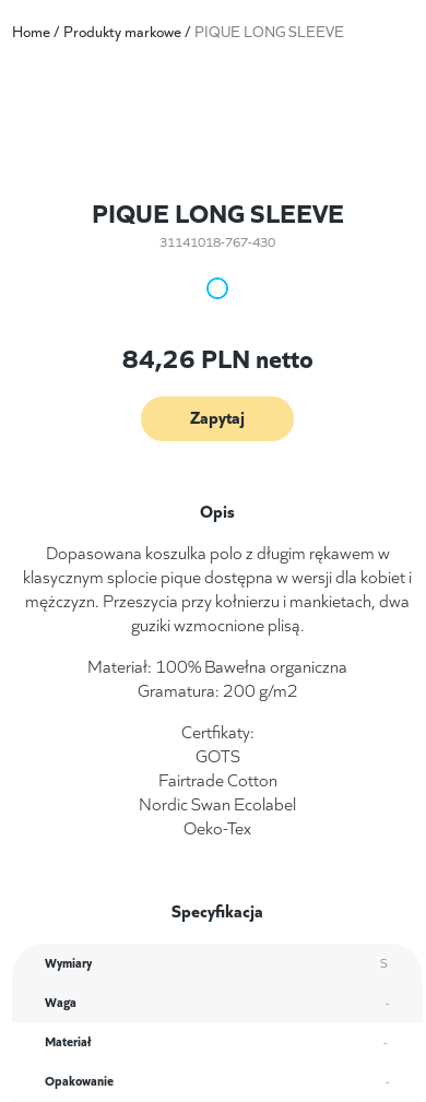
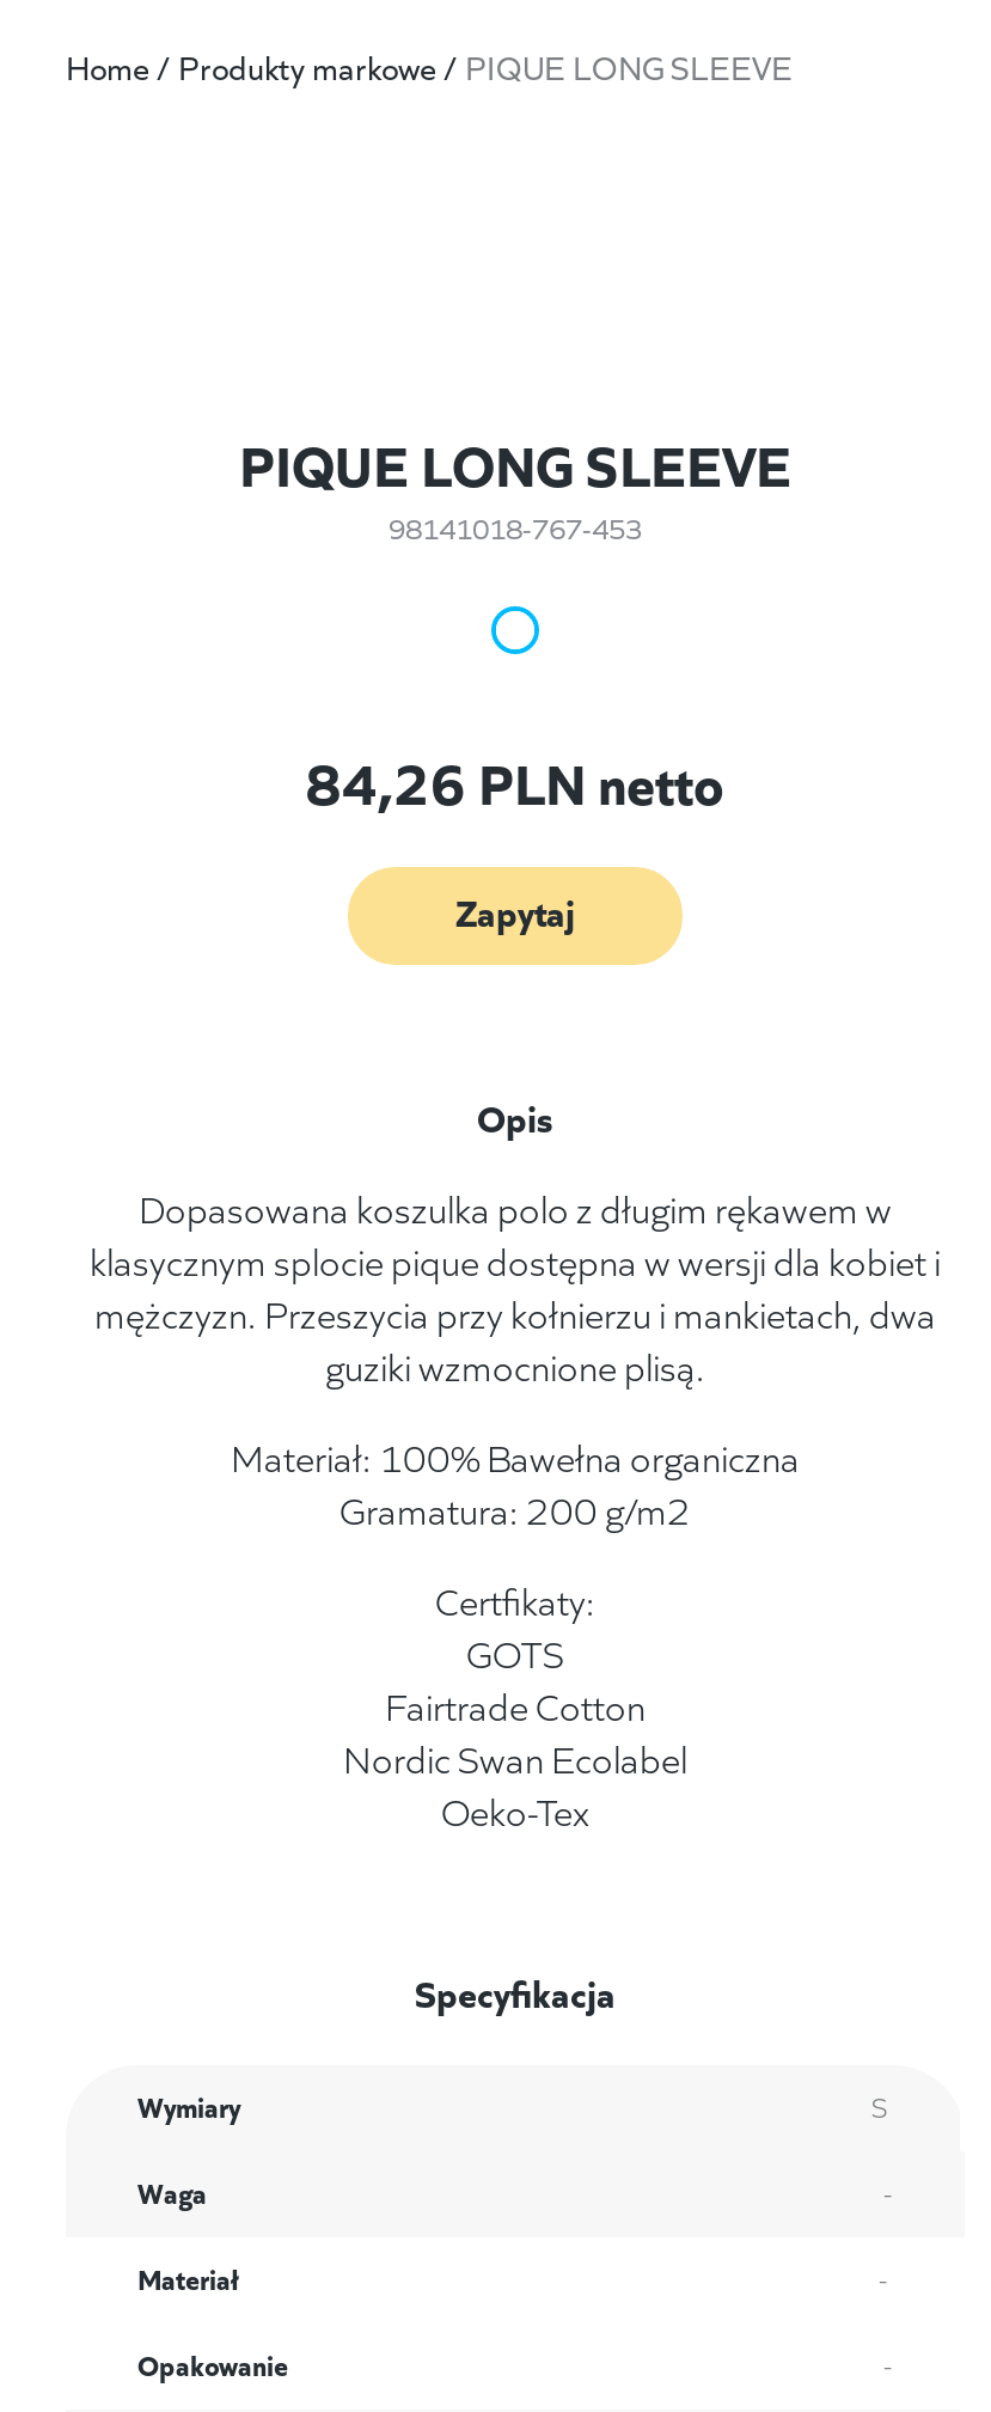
- 31141018-767-430
+ 98141018-767-453
